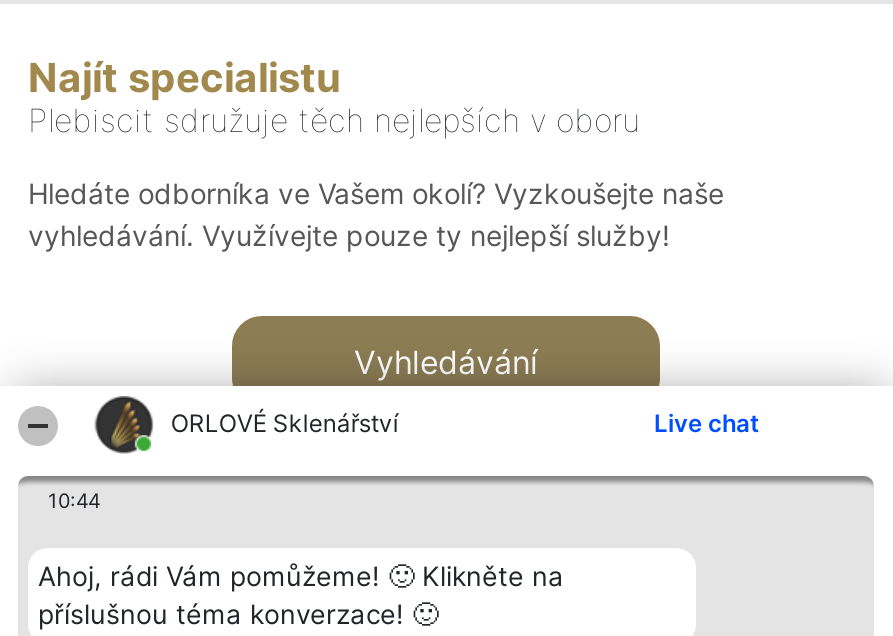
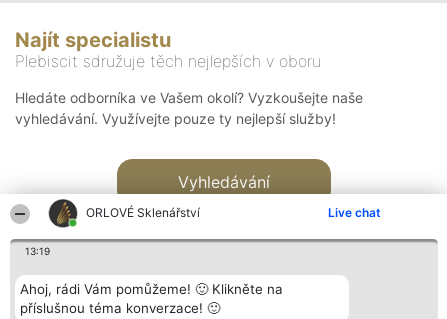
- 10:44
+ 13:19
